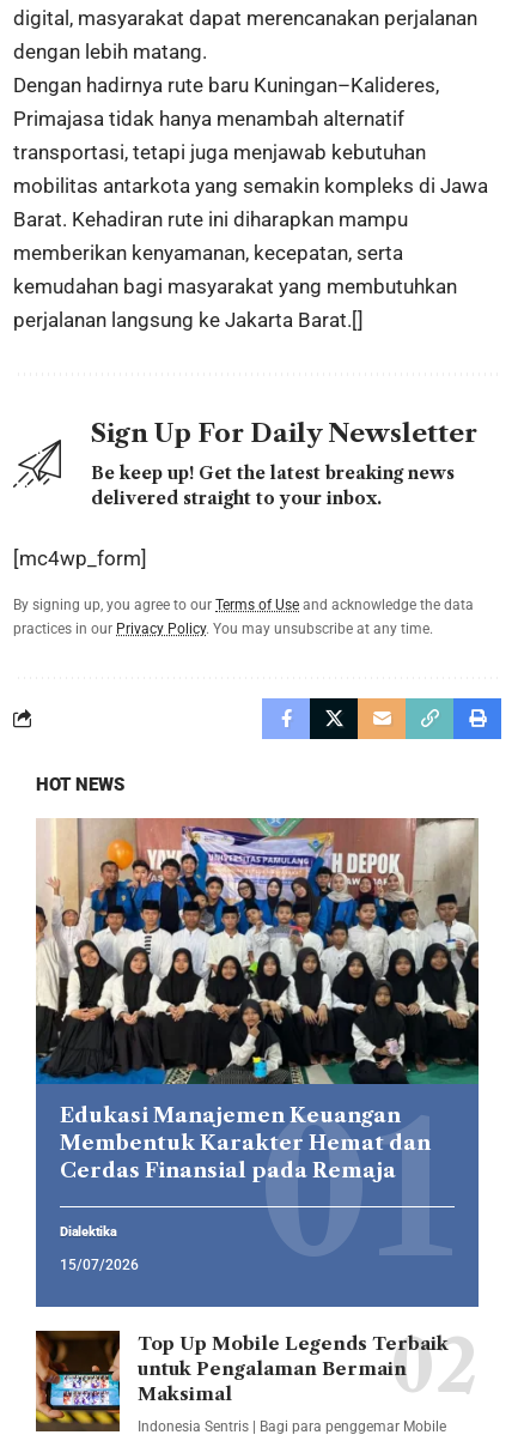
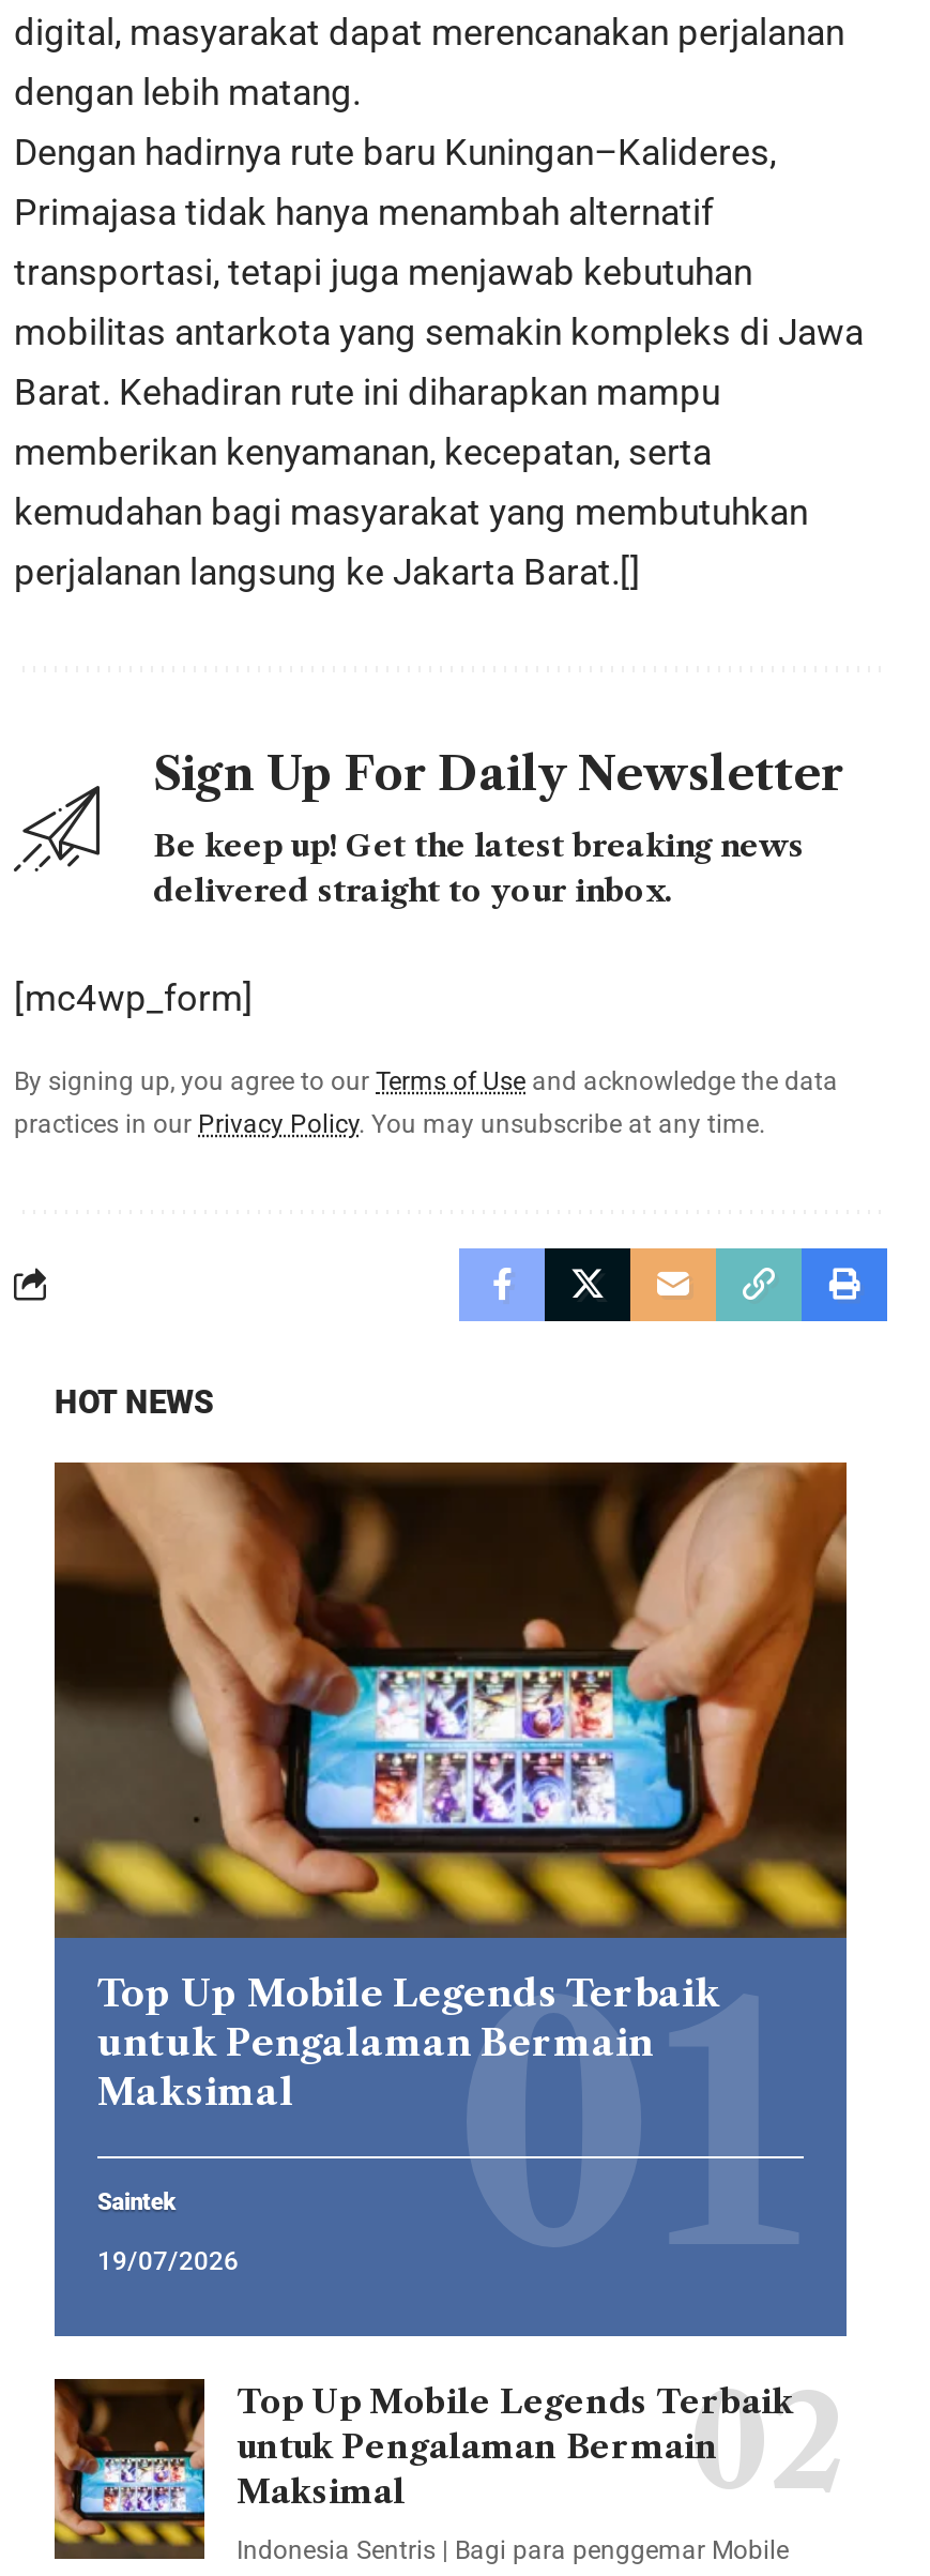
- [image]
- Edukasi Manajemen Keuangan
- Membentuk Karakter Hemat dan
- Cerdas Finansial pada Remaja
+ [image]
+ Top Up Mobile Legends Terbaik
+ untuk Pengalaman Bermain
+ Maksimal

- Dialektika
+ Saintek

- 15/07/2026
+ 19/07/2026
